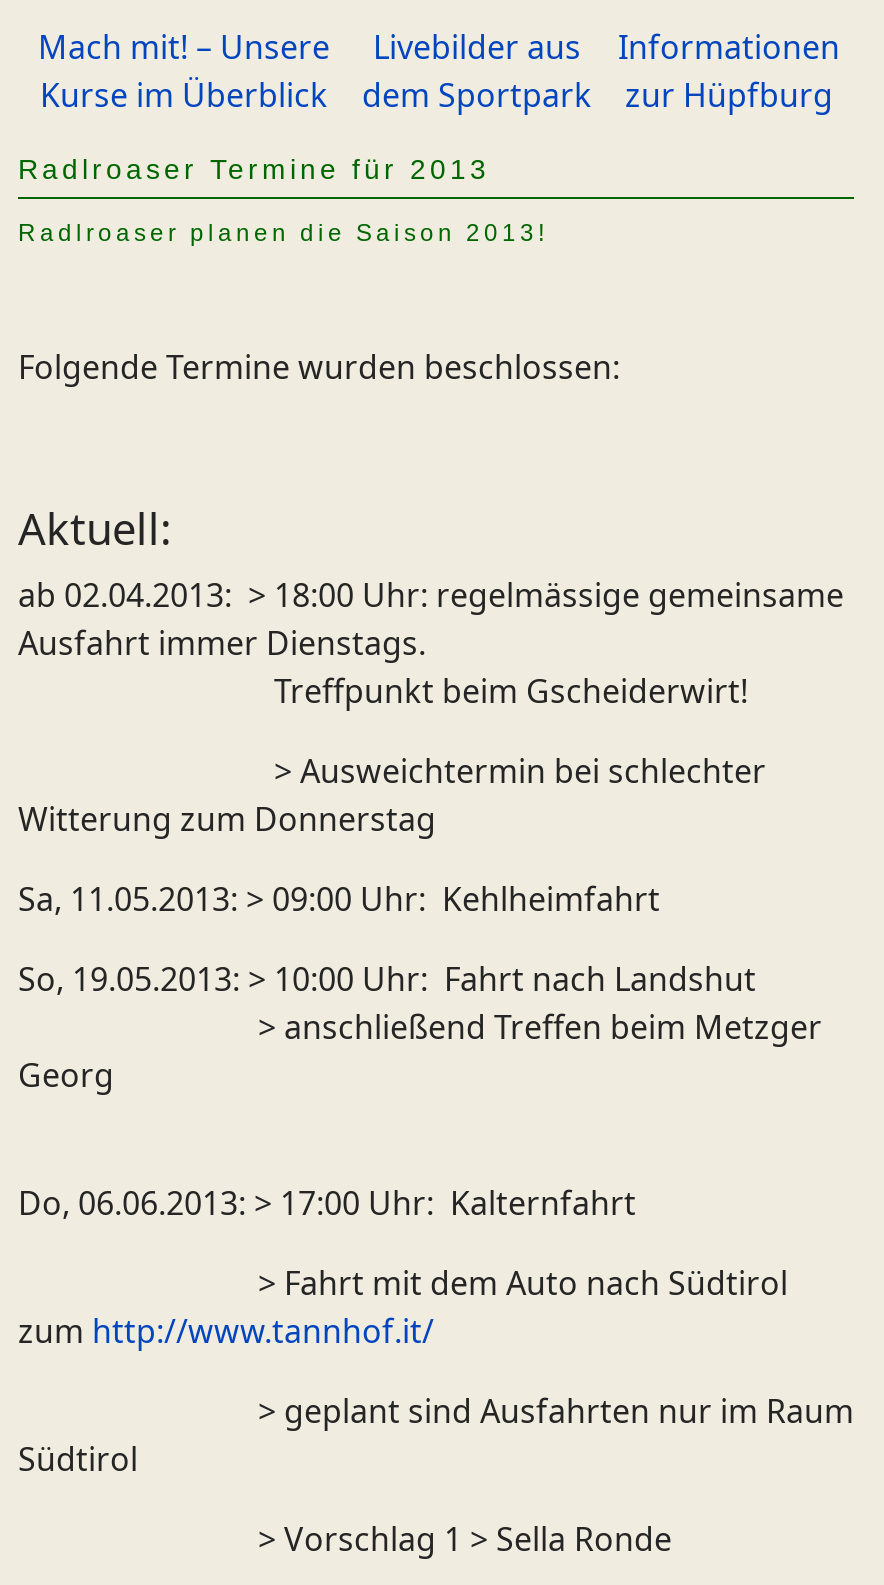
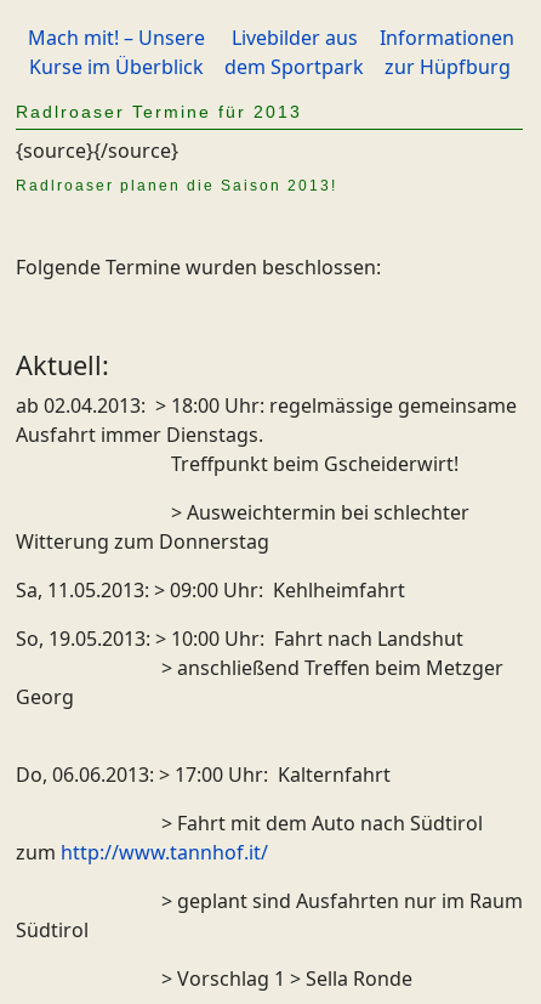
+ {source}{/source}
